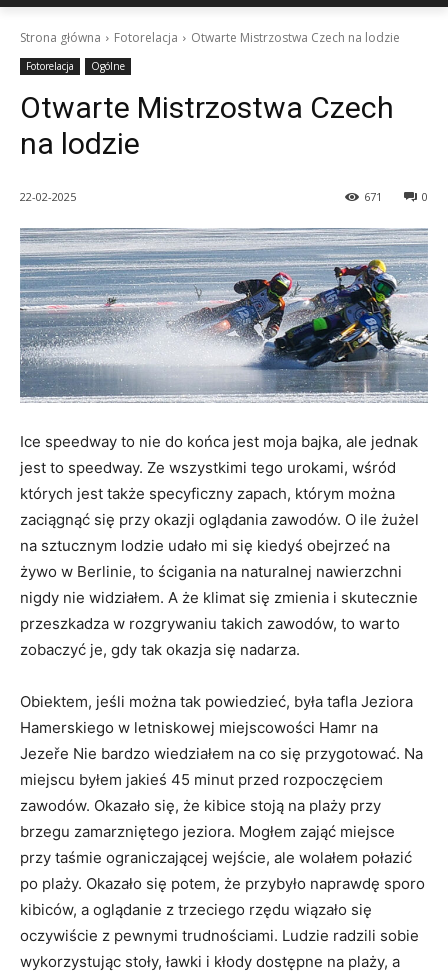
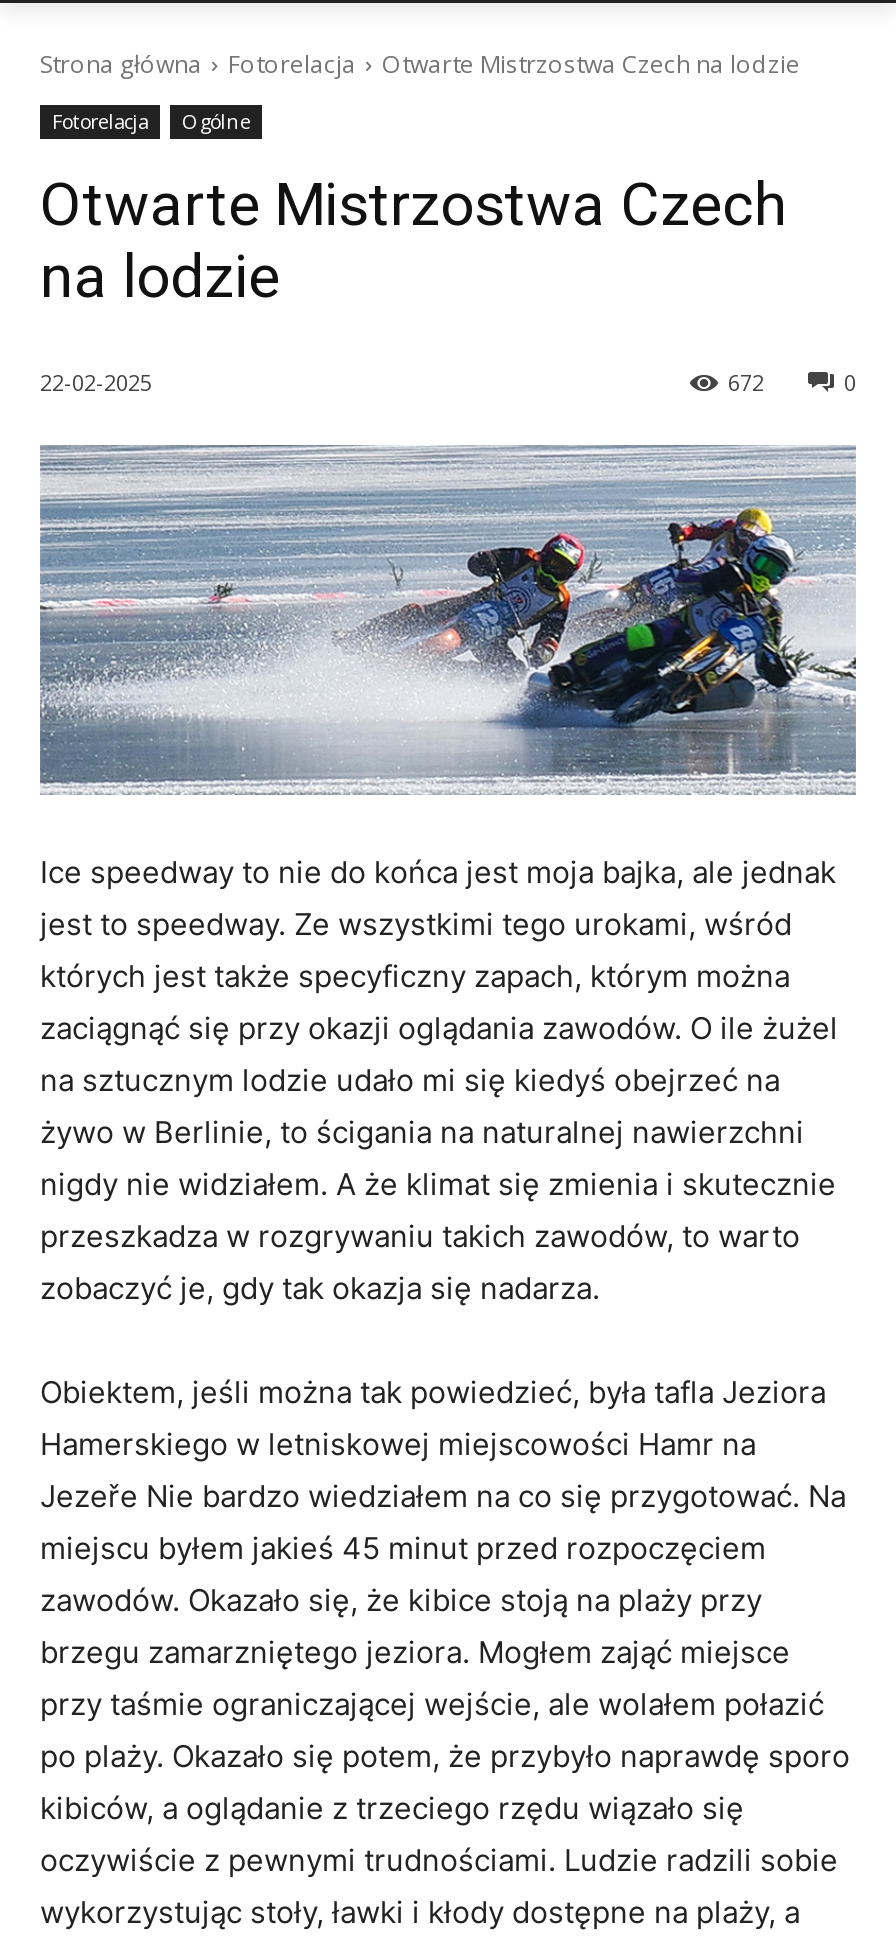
- 671
+ 672
